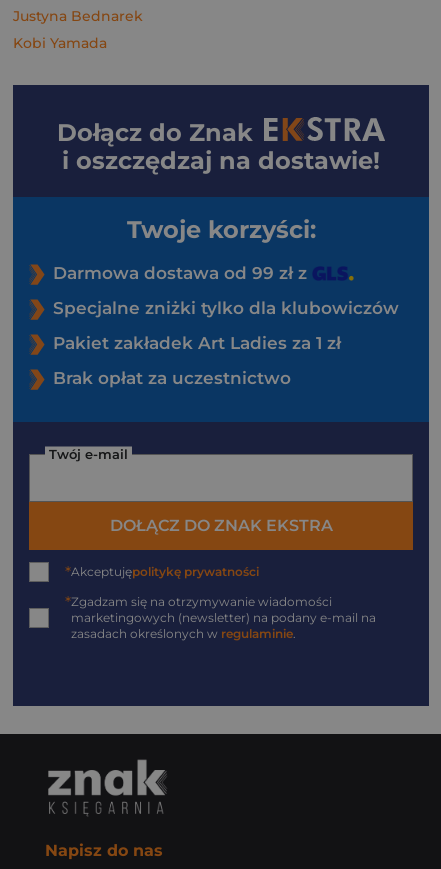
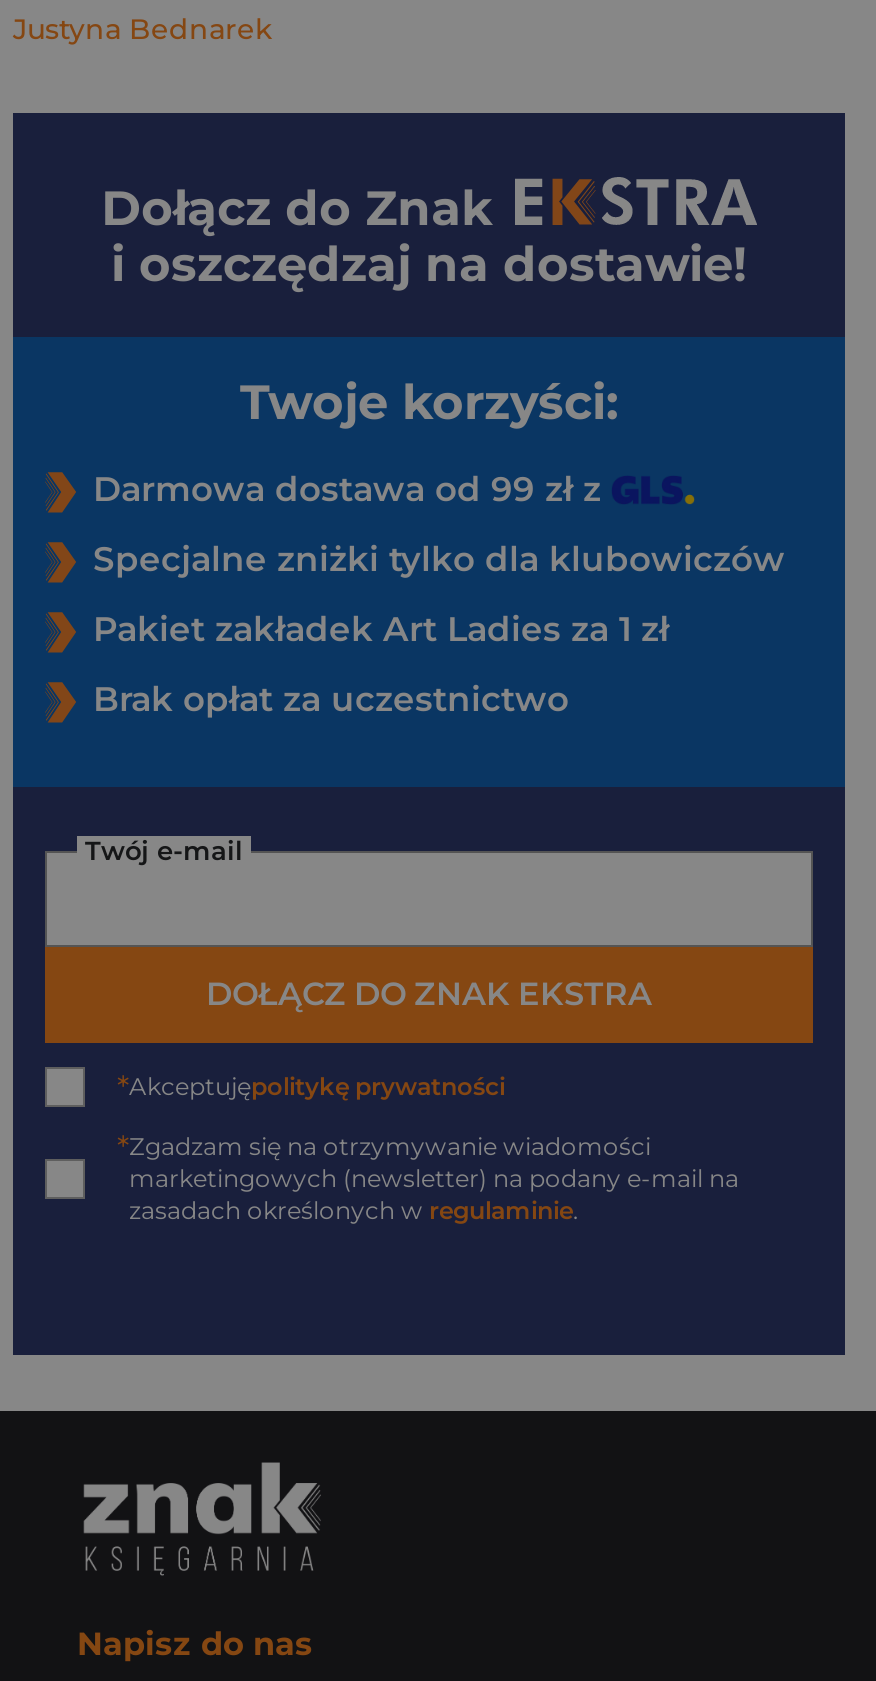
- Kobi Yamada
